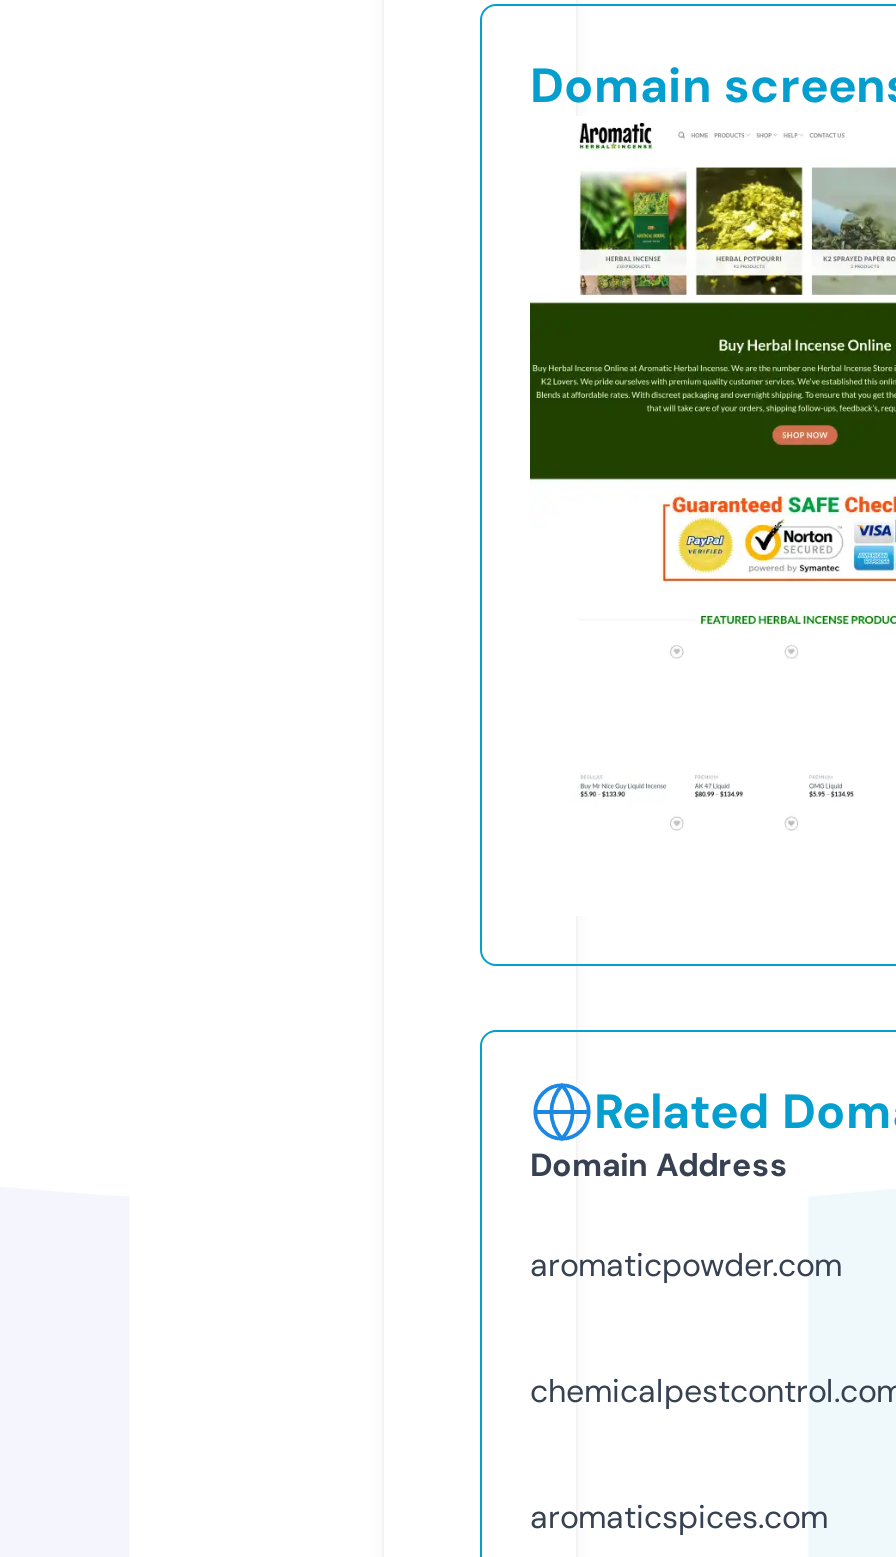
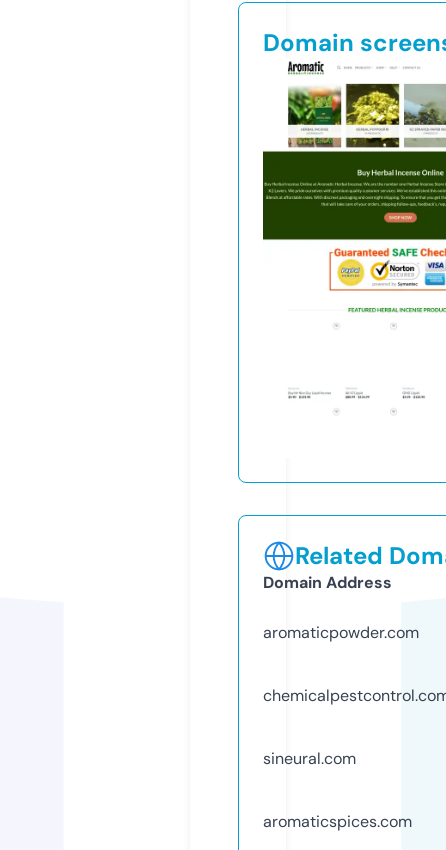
+ sineural.com
